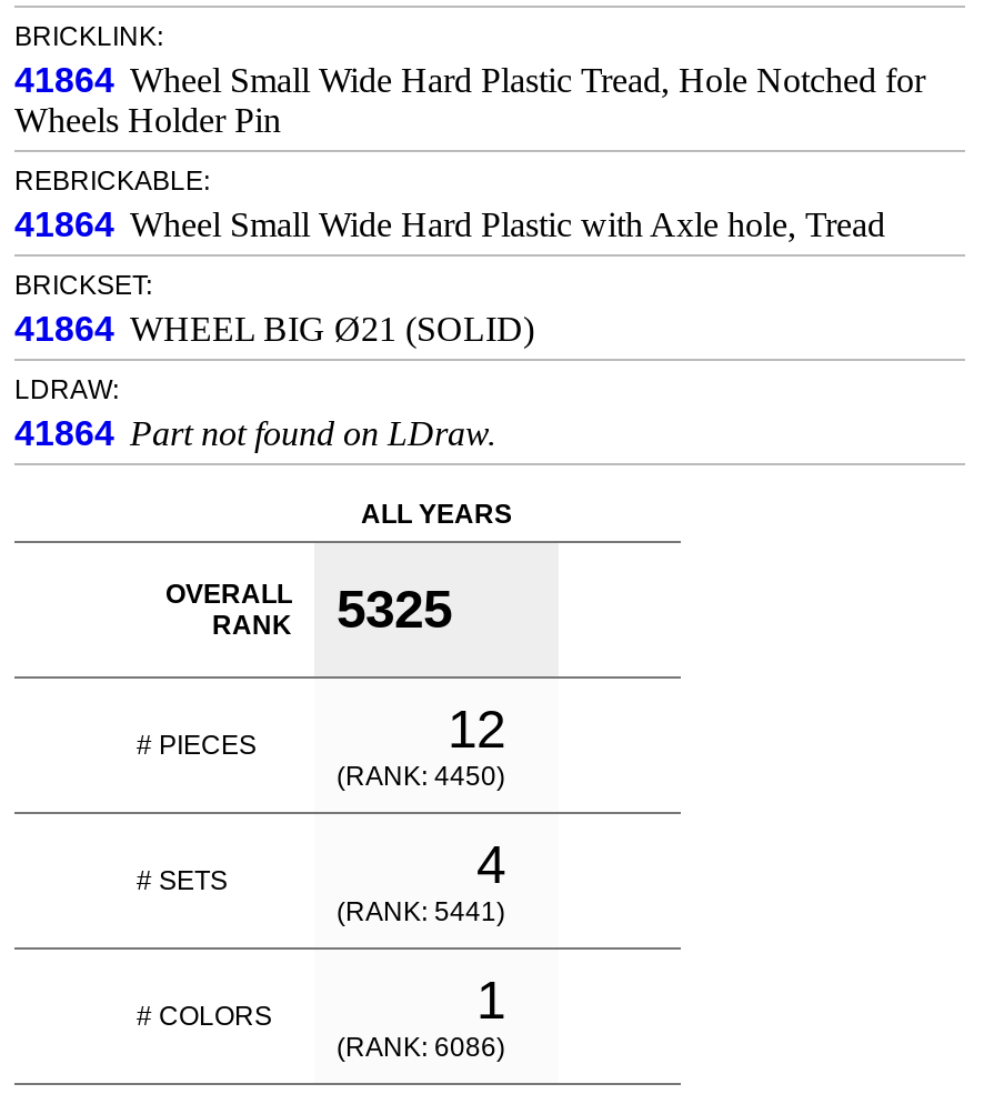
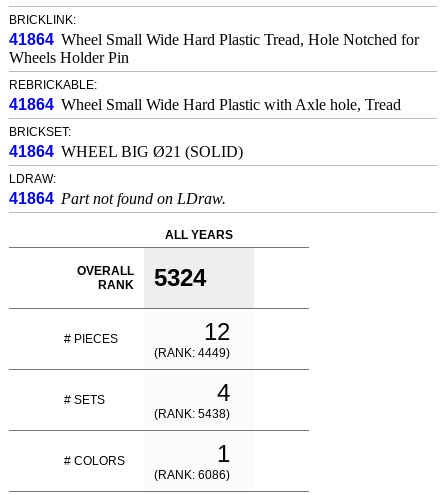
- OVERALL RANK 5325
+ OVERALL RANK 5324

- (RANK: 4450)
+ (RANK: 4449)

- (RANK: 5441)
+ (RANK: 5438)
